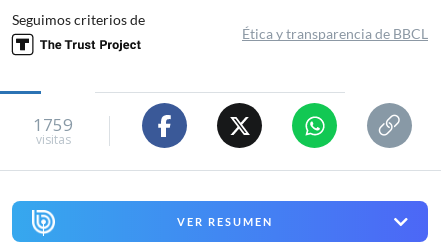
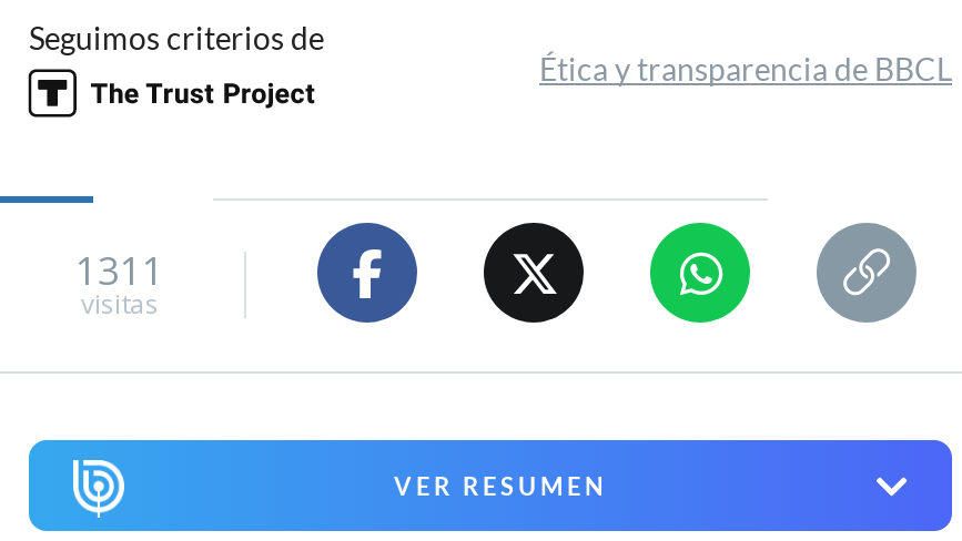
- 1759
+ 1311
